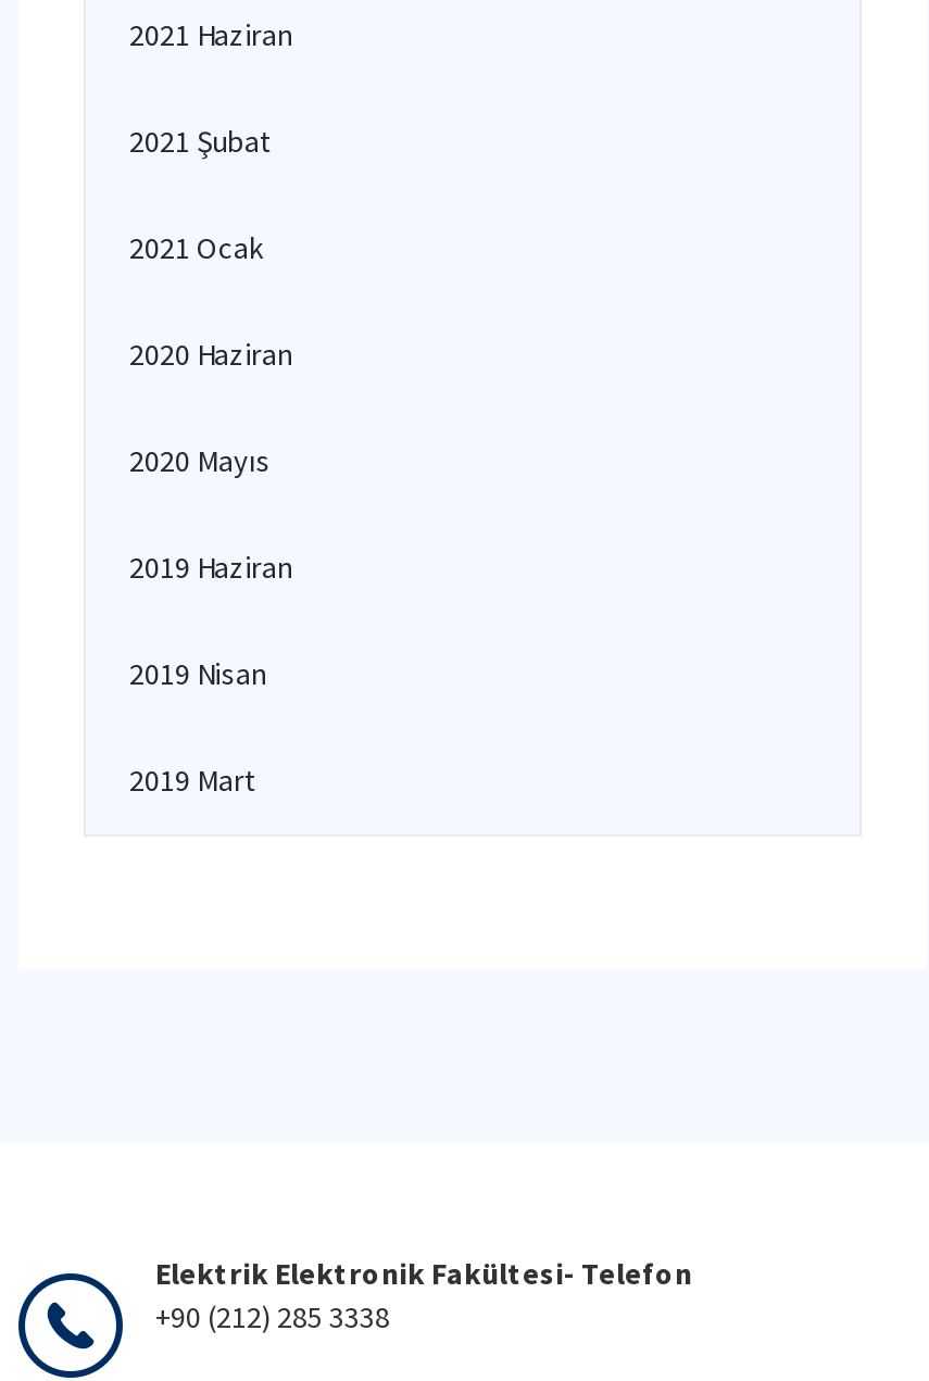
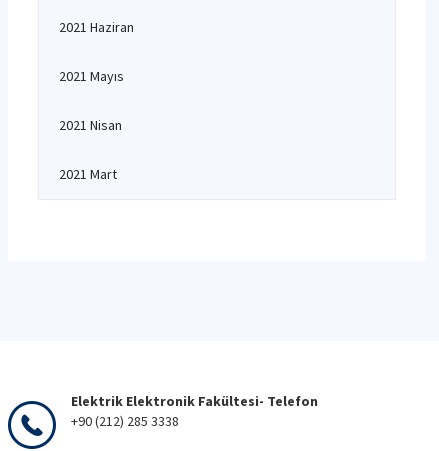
- 2021 Şubat
- 2021 Ocak
- 2020 Haziran
- 2020 Mayıs
- 2019 Haziran
- 2019 Nisan
- 2019 Mart
+ 2021 Mayıs
+ 2021 Nisan
+ 2021 Mart
